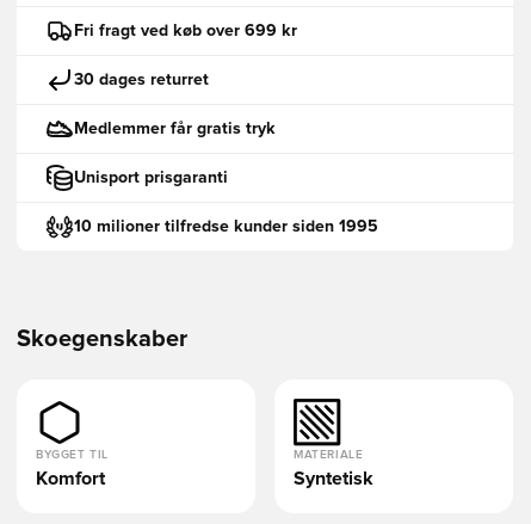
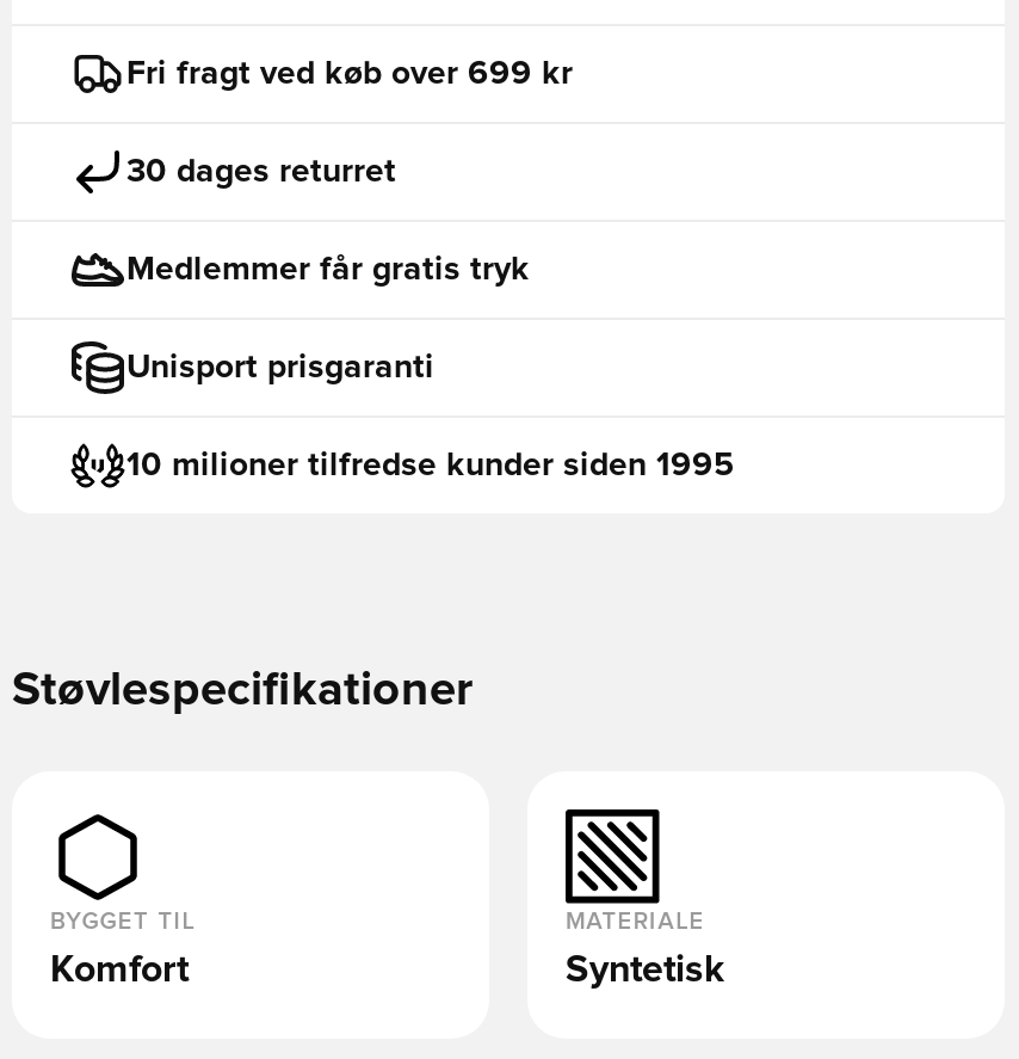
- Skoegenskaber
+ Støvlespecifikationer
